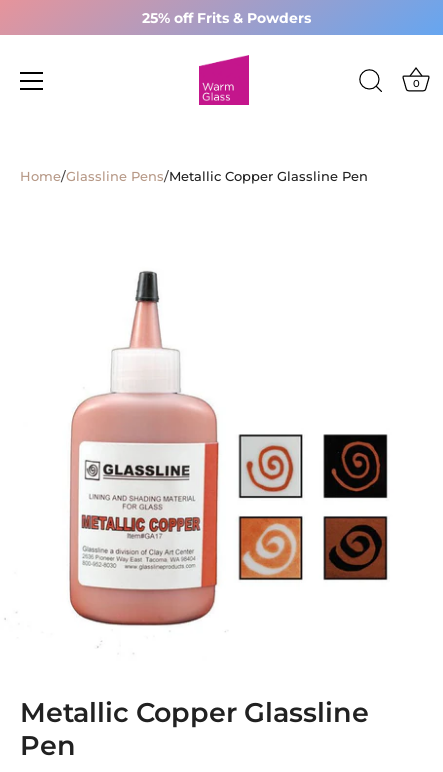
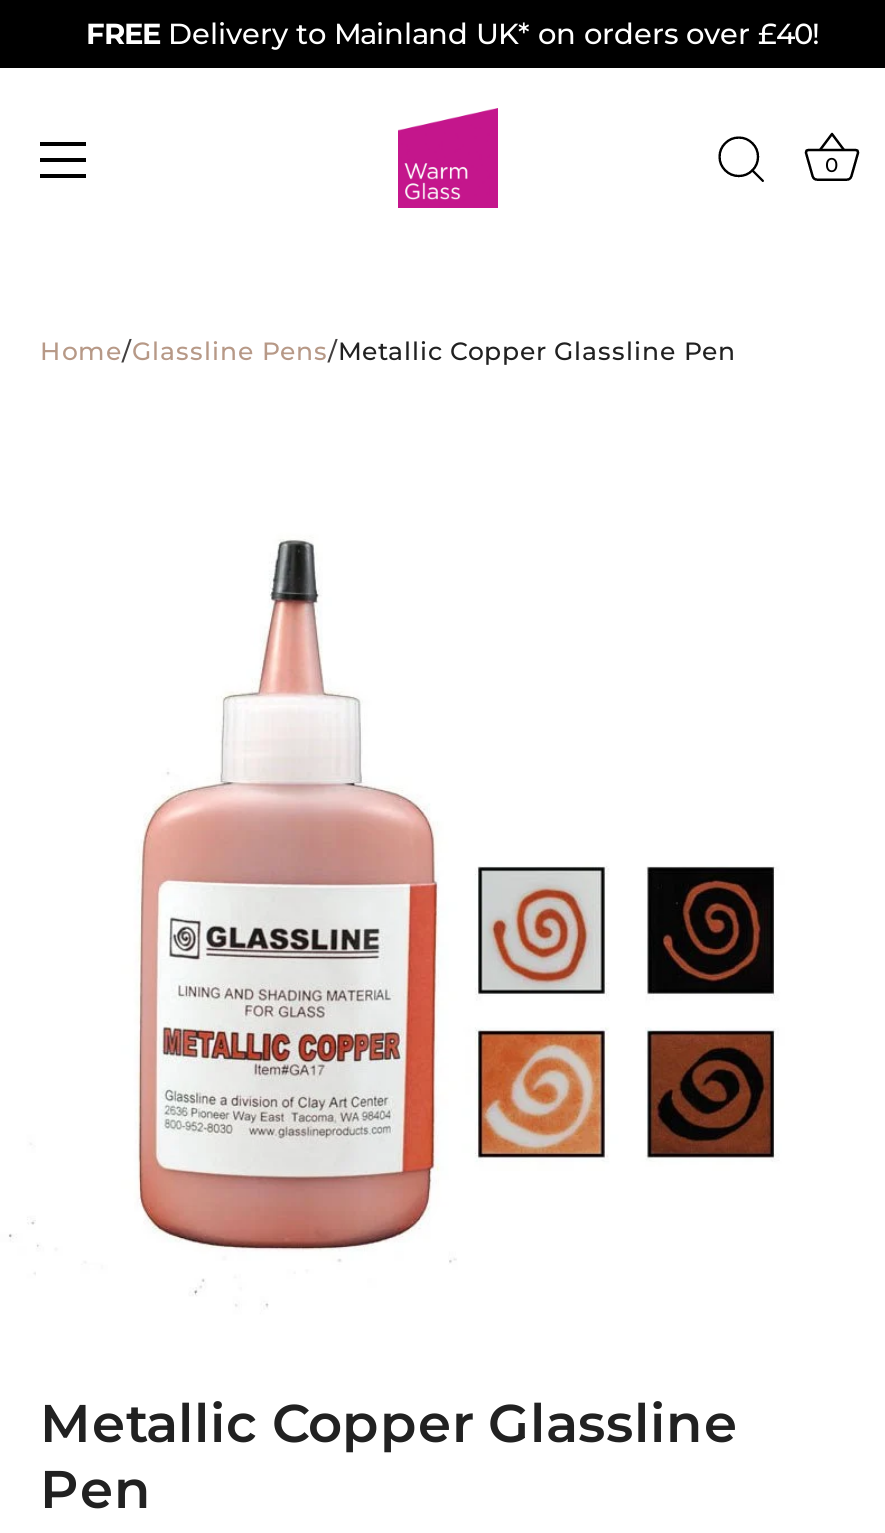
- 25% off Frits & Powders
+ FREE Delivery to Mainland UK* on orders over £40!
